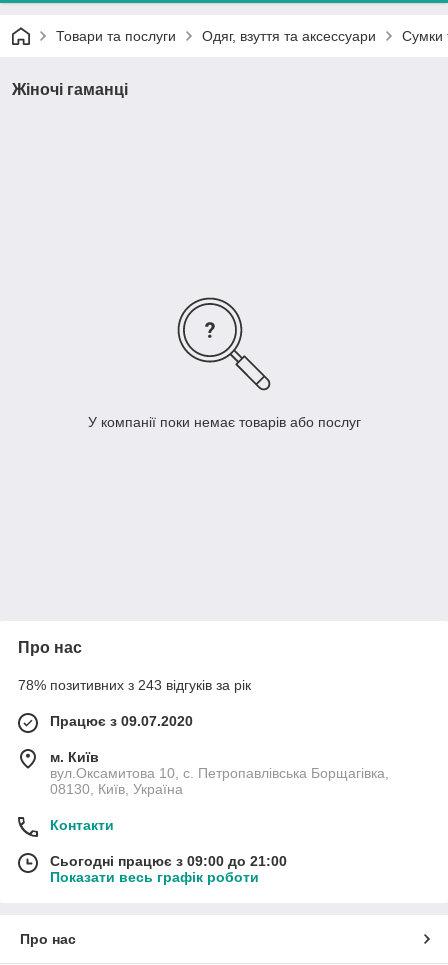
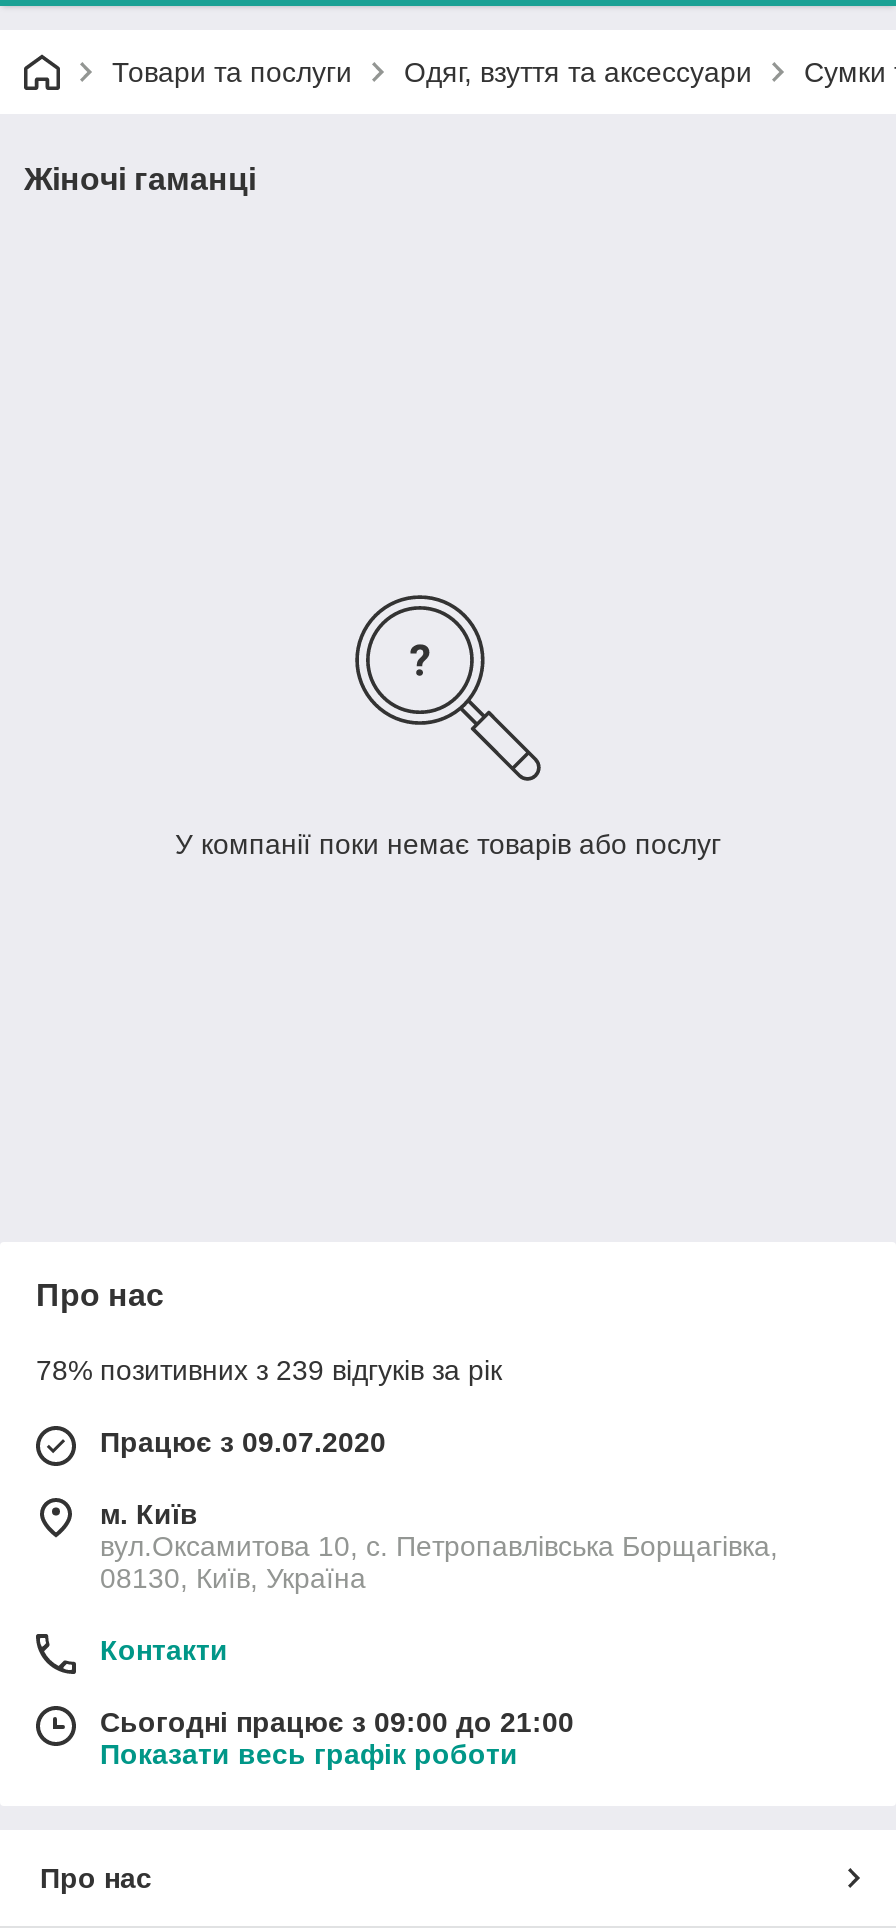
- 78% позитивних з 243 відгуків за рік
+ 78% позитивних з 239 відгуків за рік
